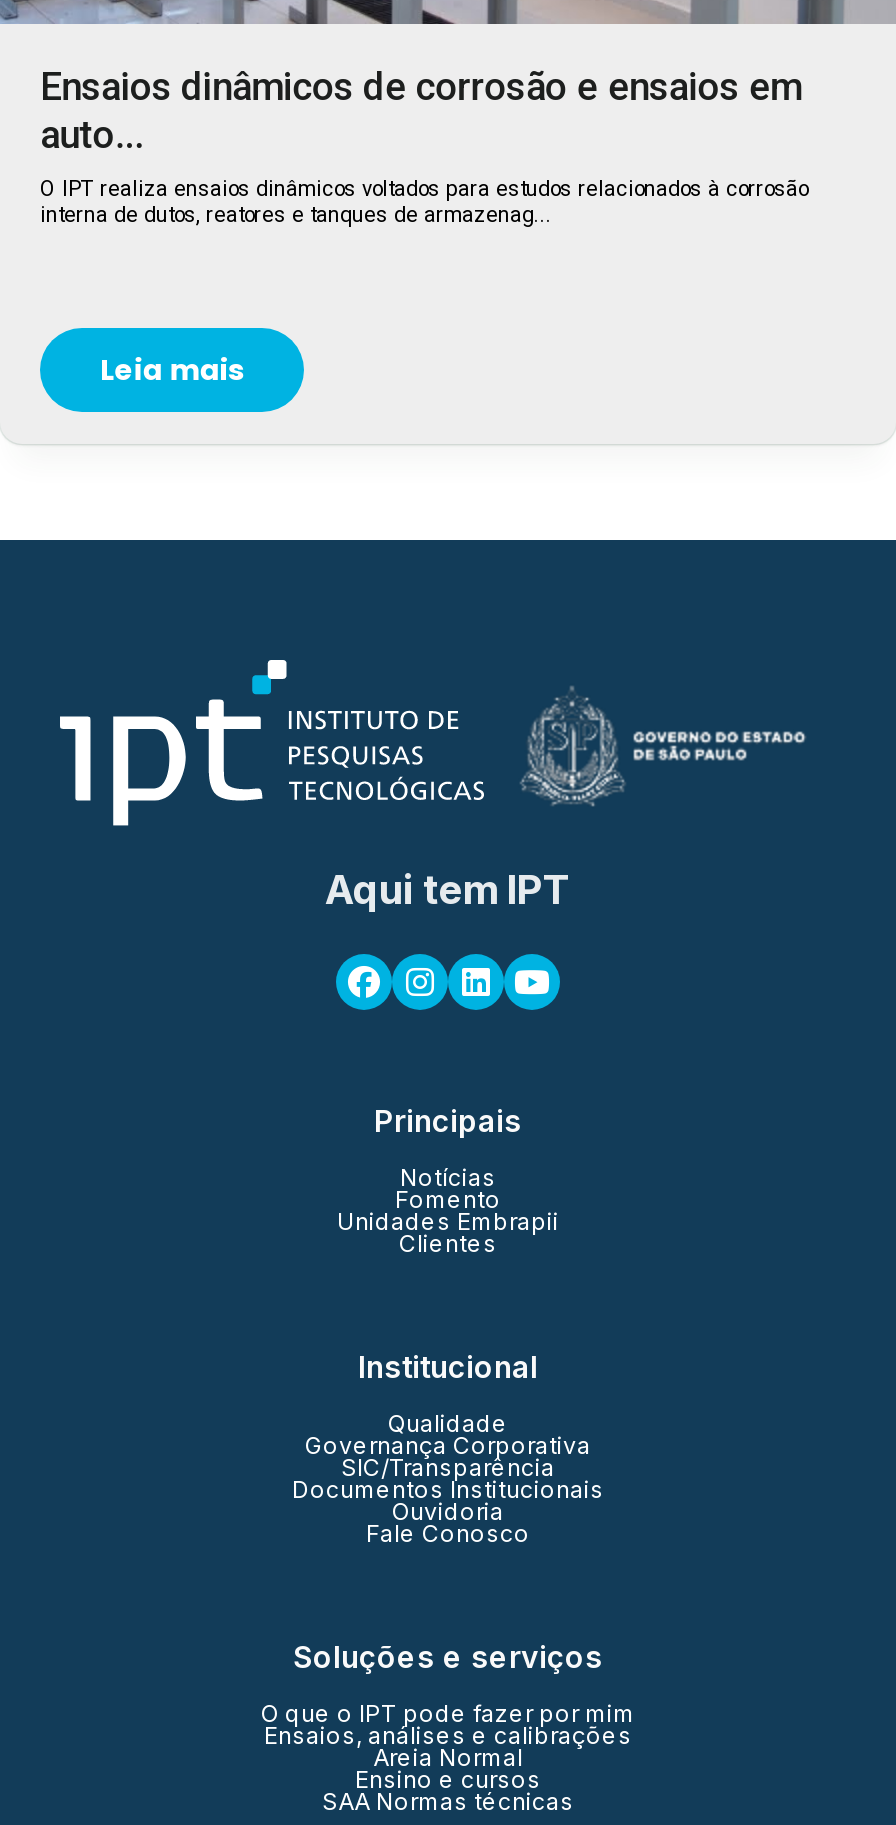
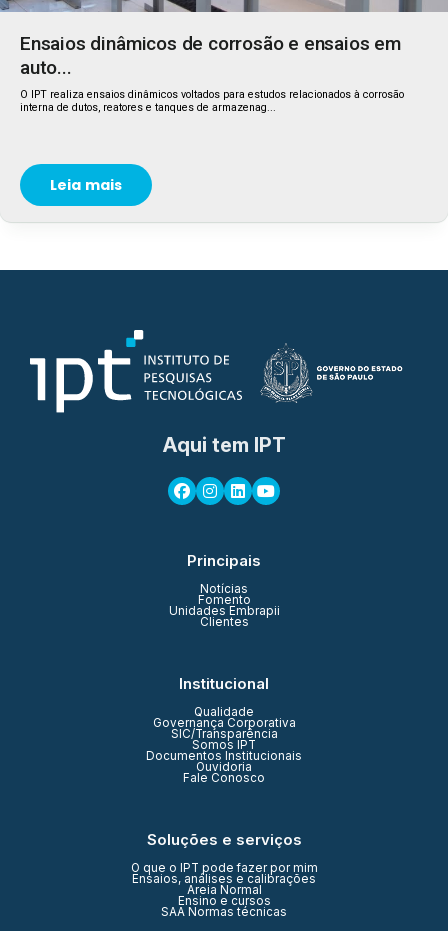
+ Somos IPT
